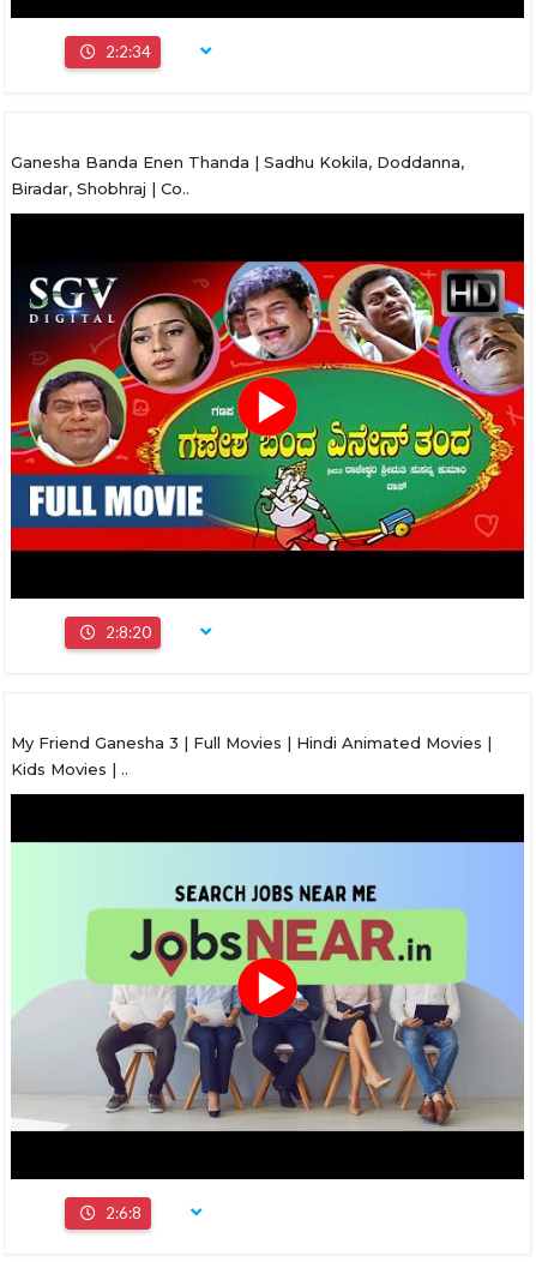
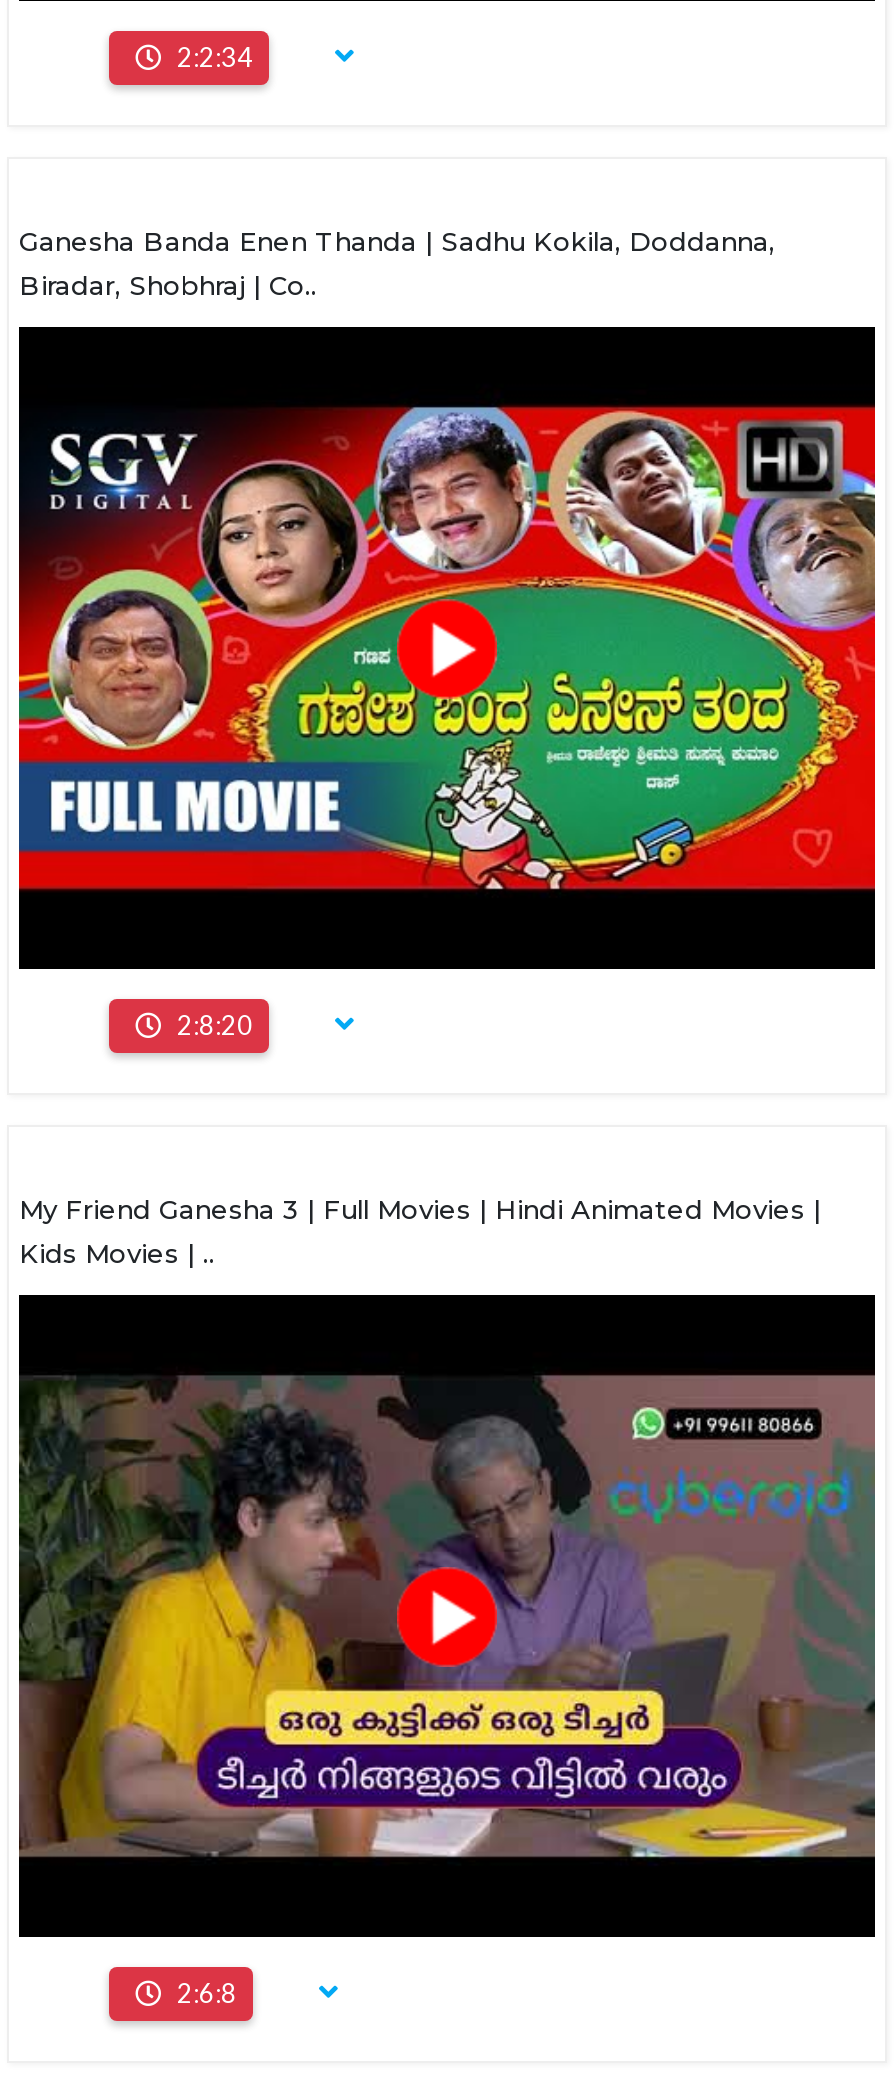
- [image]
+ [image]
